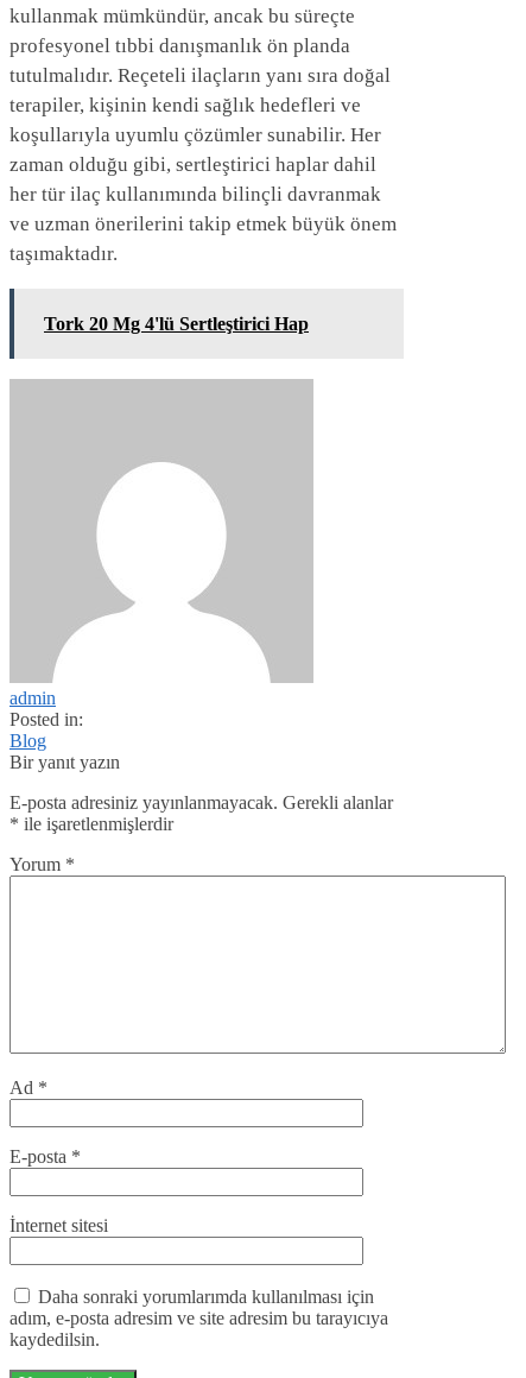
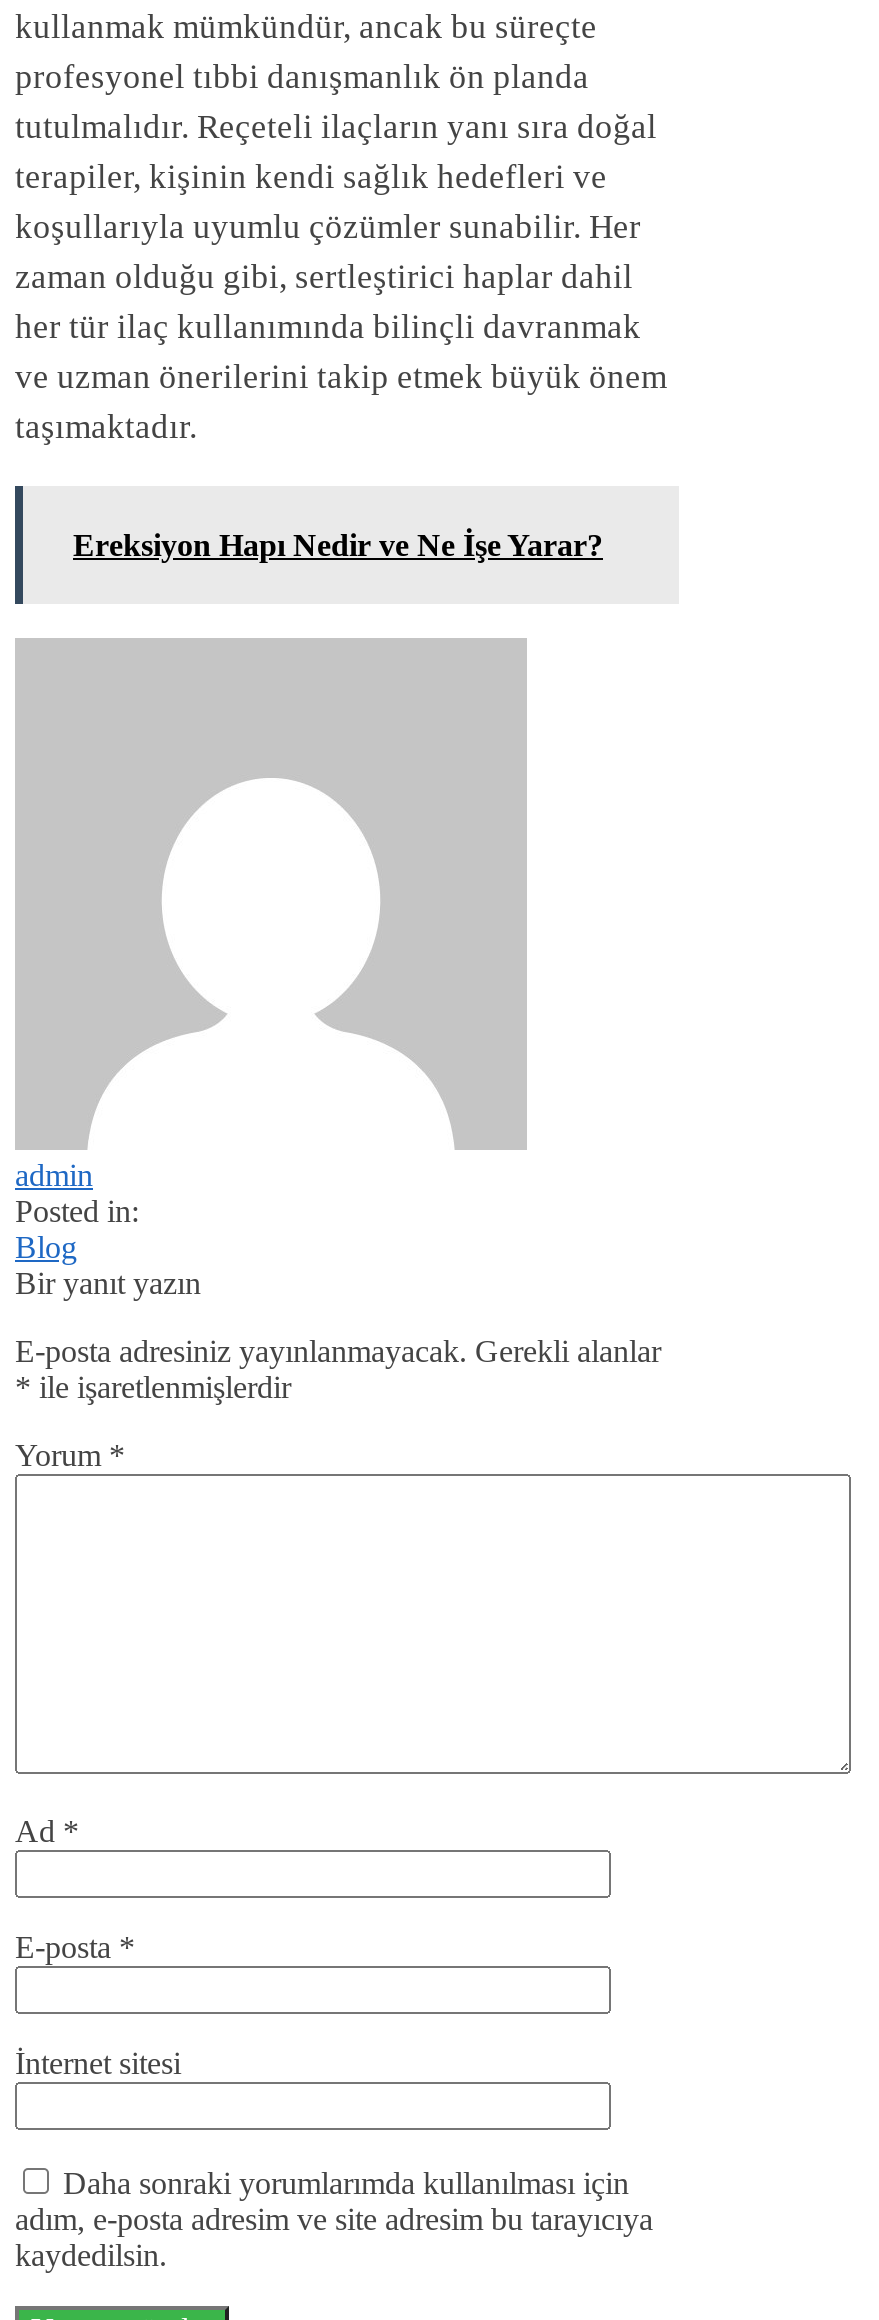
- Tork 20 Mg 4'lü Sertleştirici Hap
+ Ereksiyon Hapı Nedir ve Ne İşe Yarar?
